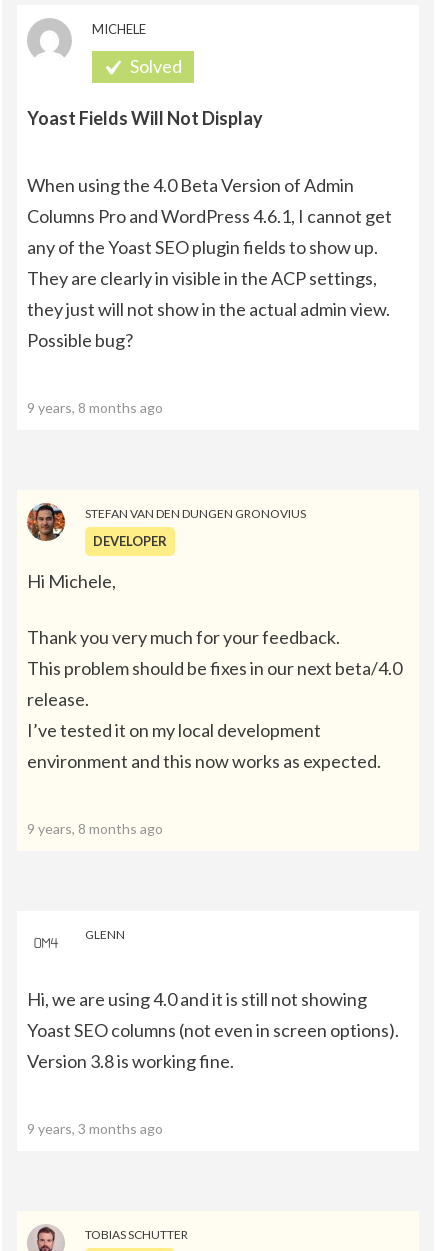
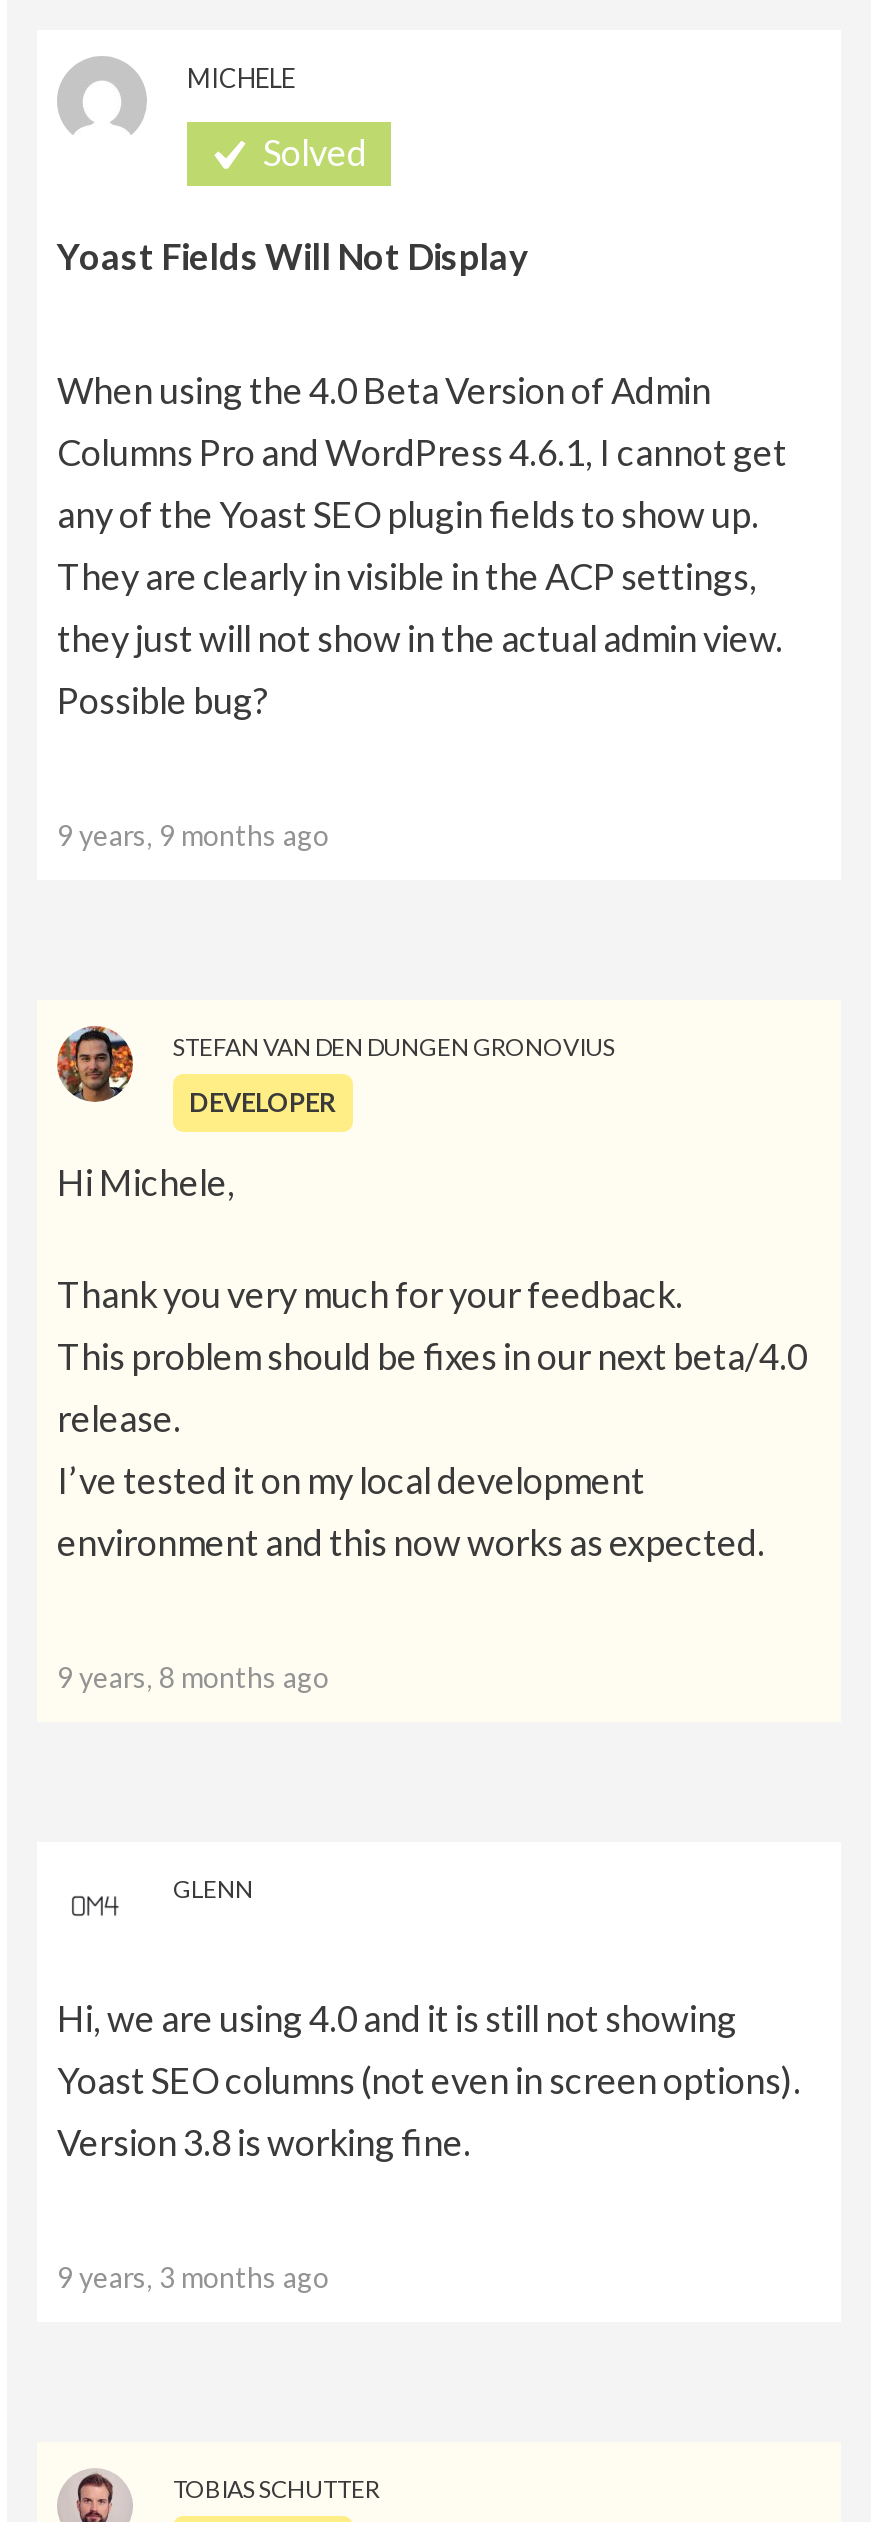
- 9 years, 8 months ago
+ 9 years, 9 months ago
